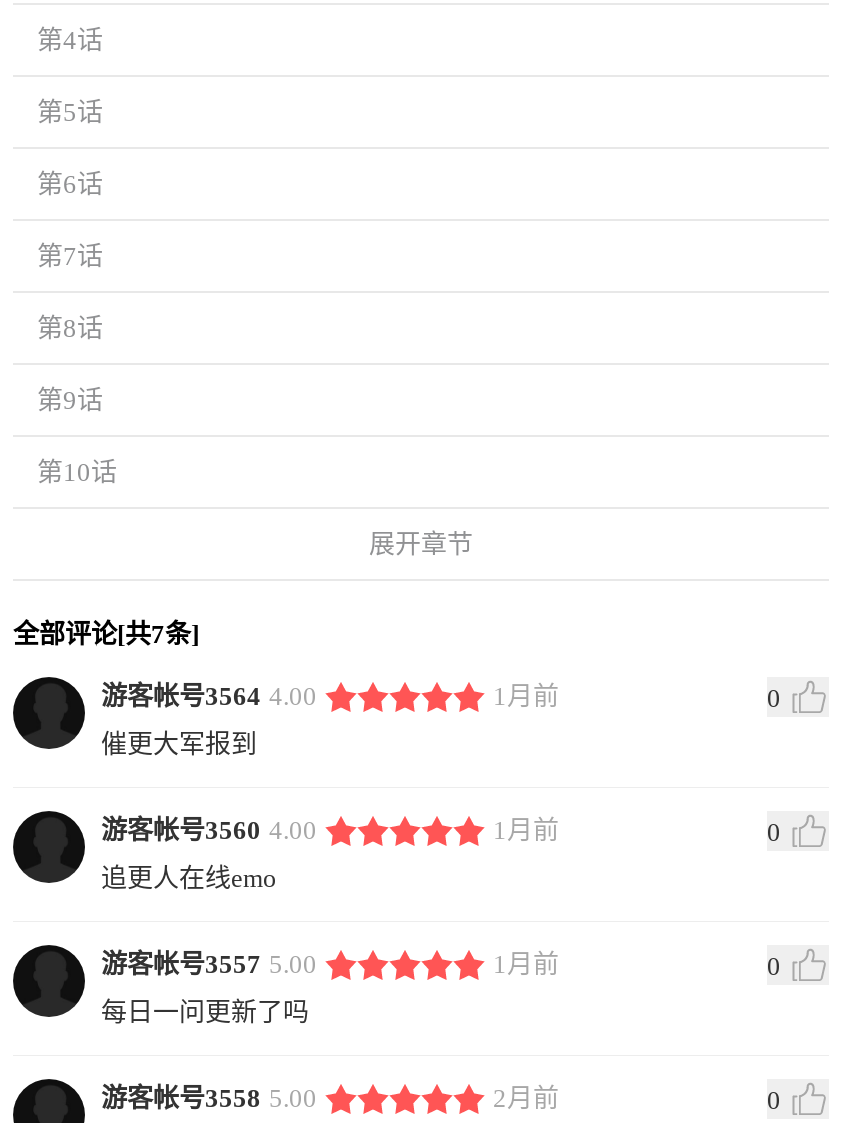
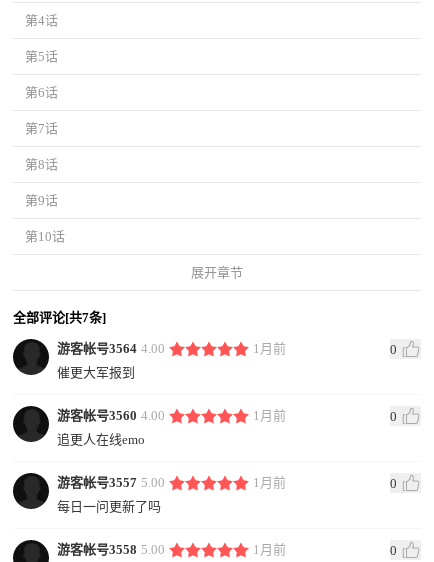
- 2月前
+ 1月前
